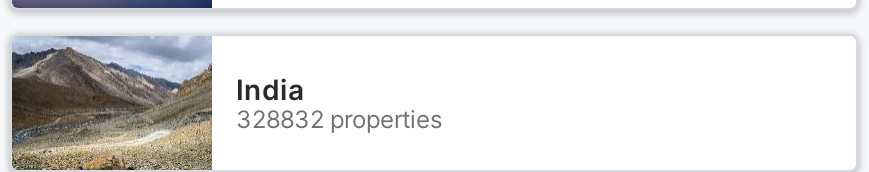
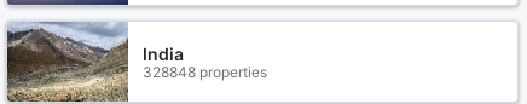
- 328832 properties
+ 328848 properties
